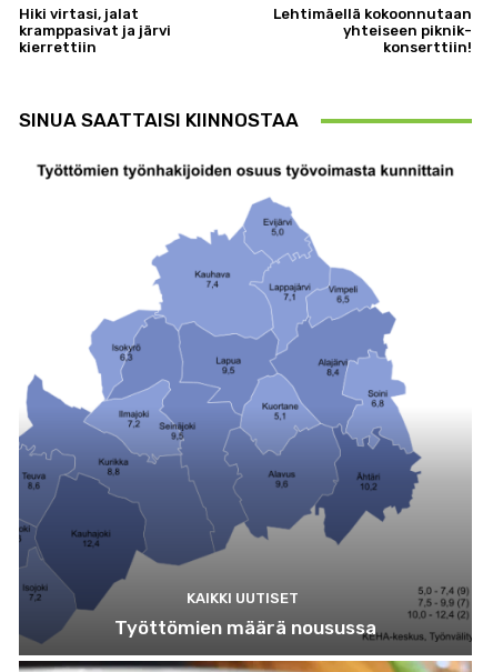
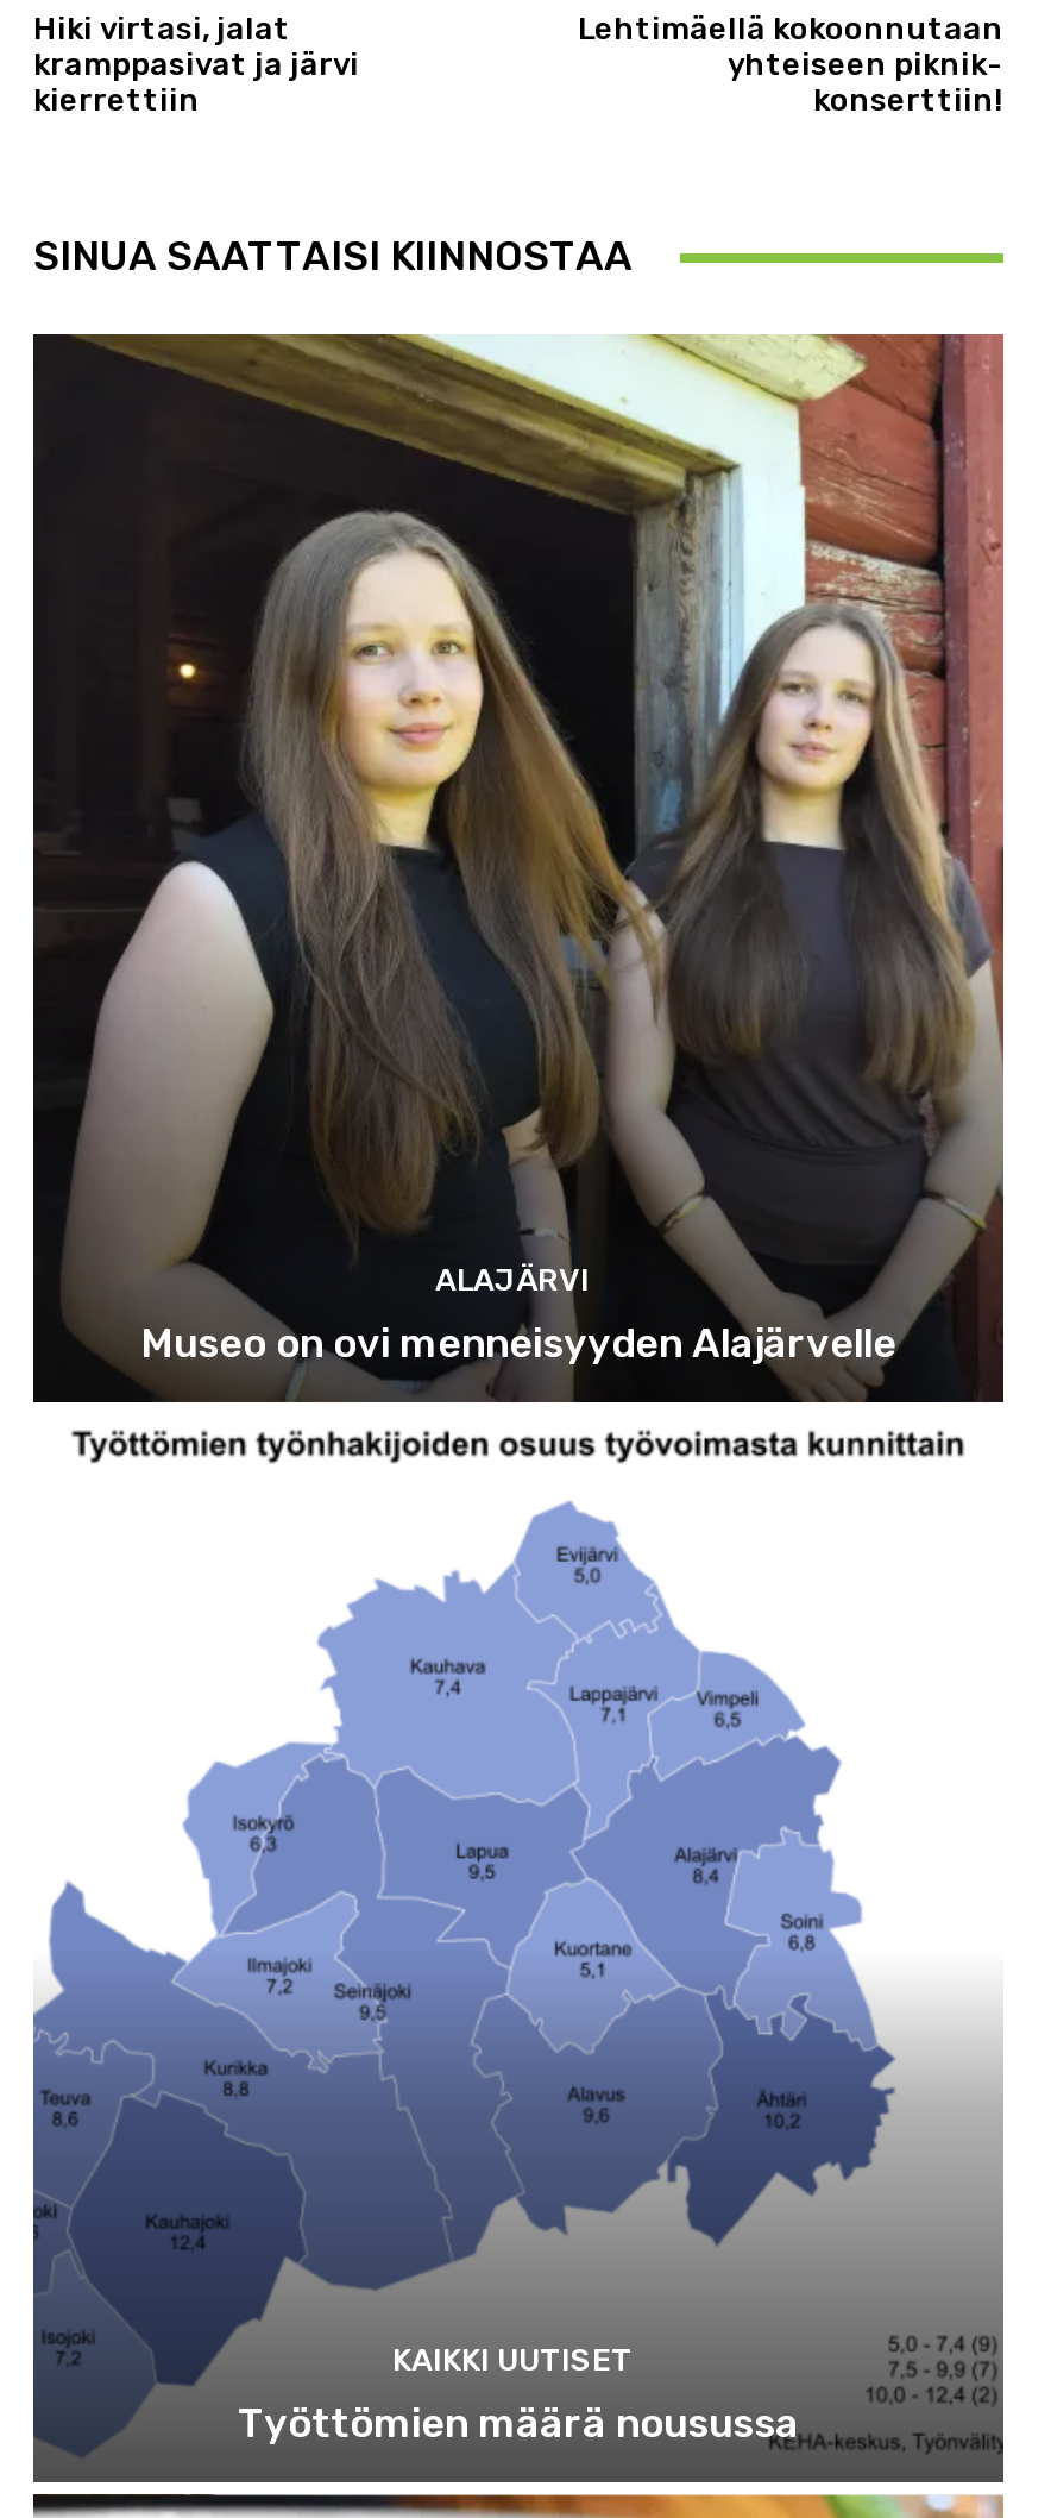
+ [image]
+ ALAJÄRVI
+ Museo on ovi menneisyyden Alajärvelle
